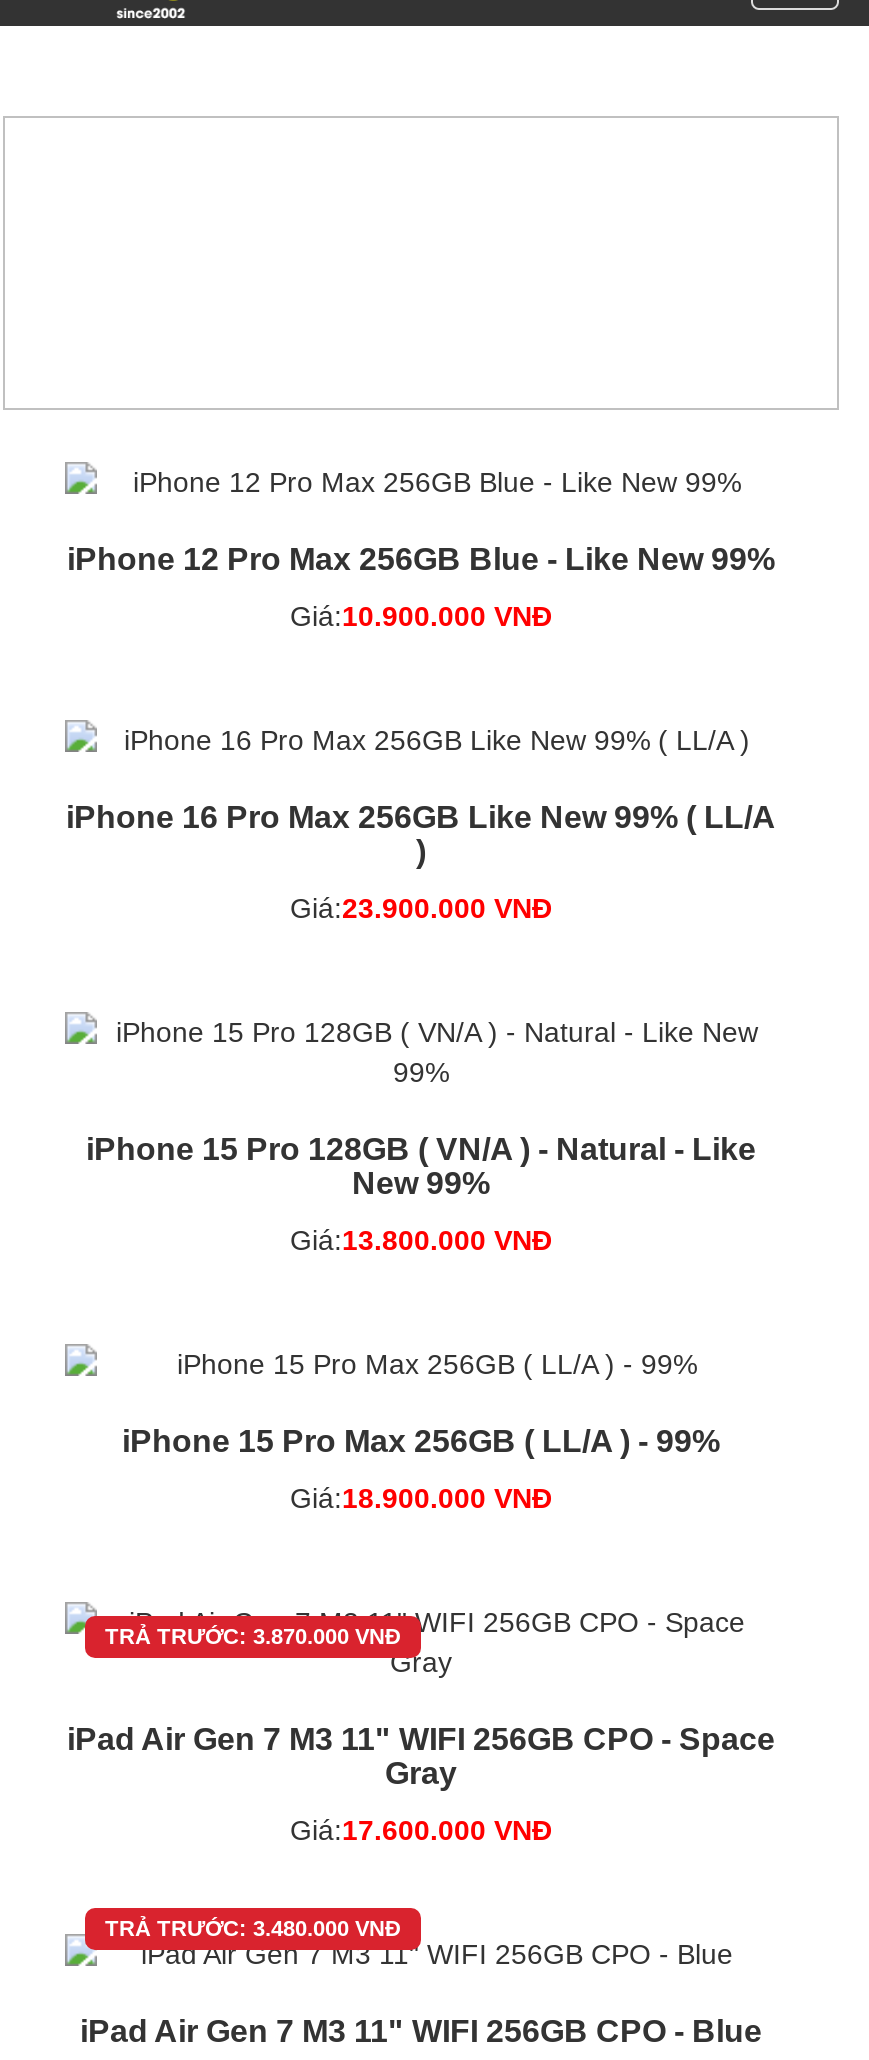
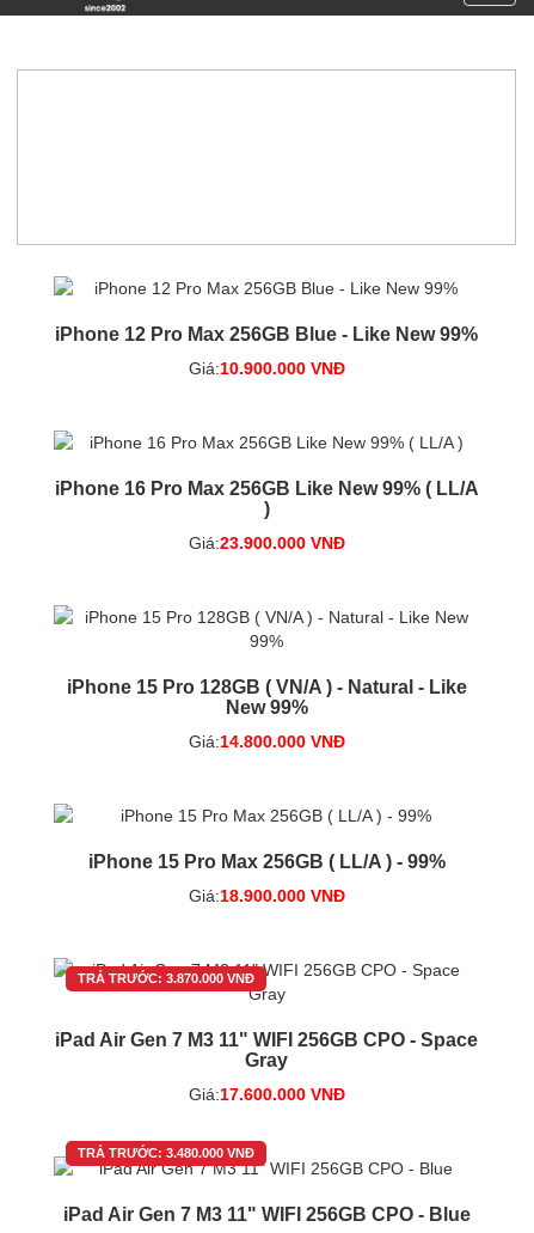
- Giá:13.800.000 VNĐ
+ Giá:14.800.000 VNĐ
